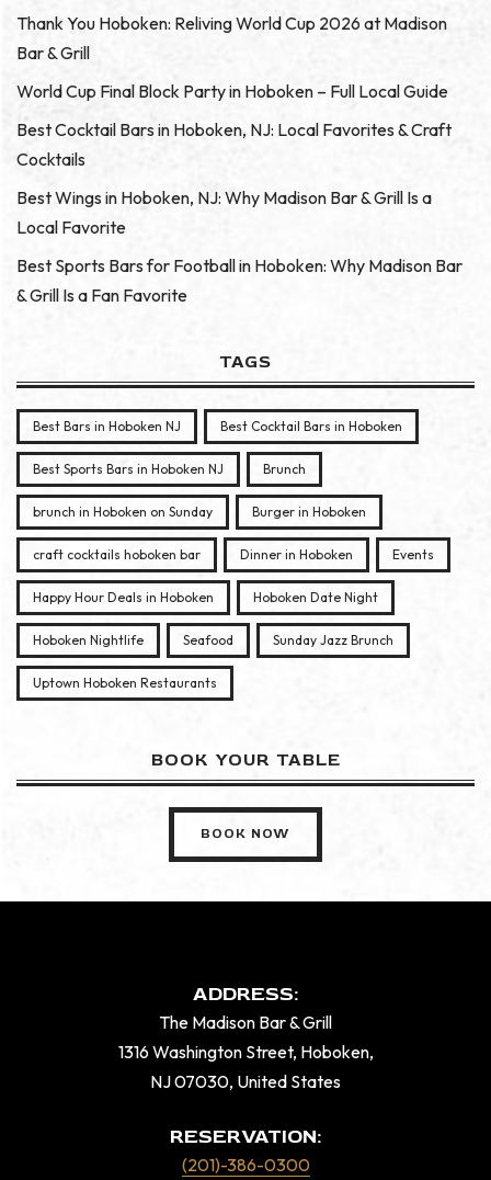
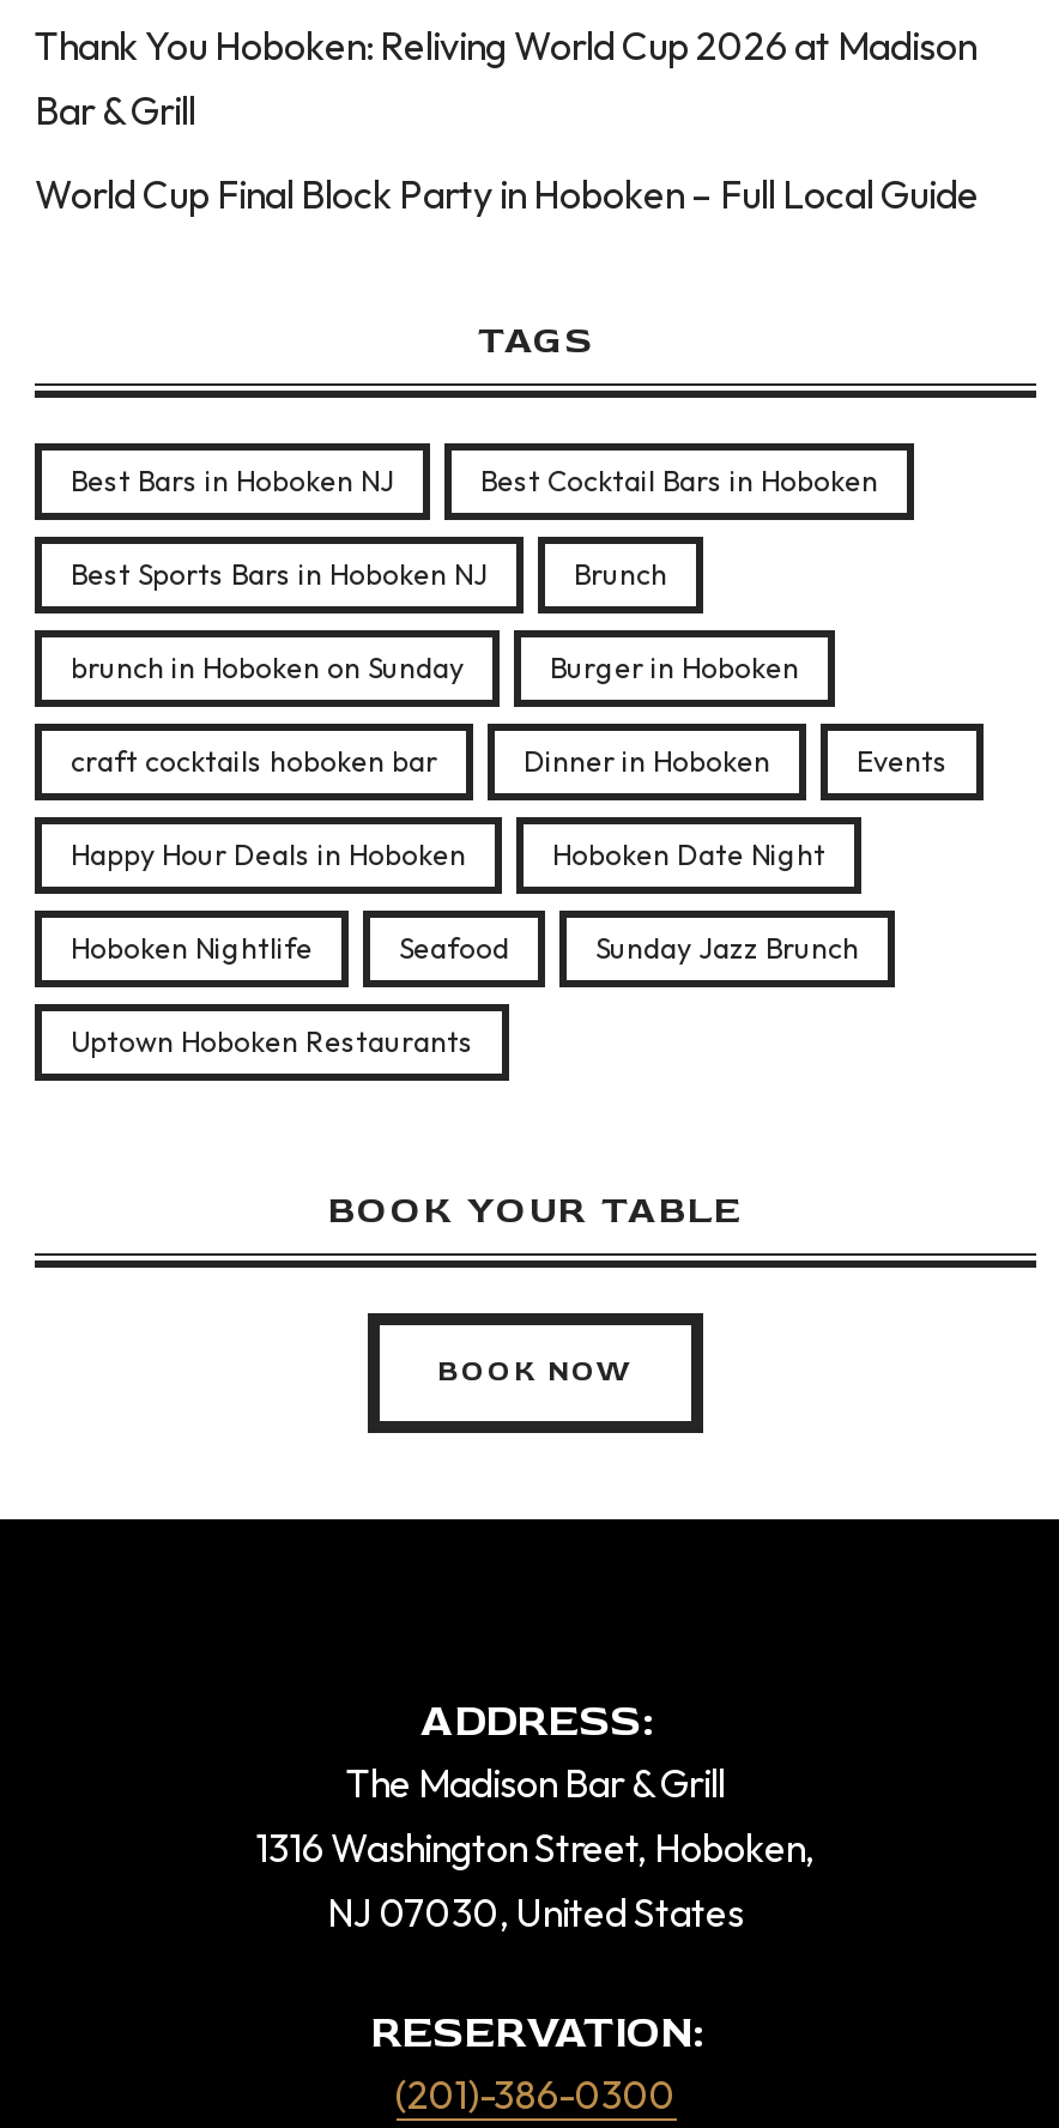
- Best Cocktail Bars in Hoboken, NJ: Local Favorites & Craft
- Cocktails
- Best Wings in Hoboken, NJ: Why Madison Bar & Grill Is a
- Local Favorite
- Best Sports Bars for Football in Hoboken: Why Madison Bar
- & Grill Is a Fan Favorite
